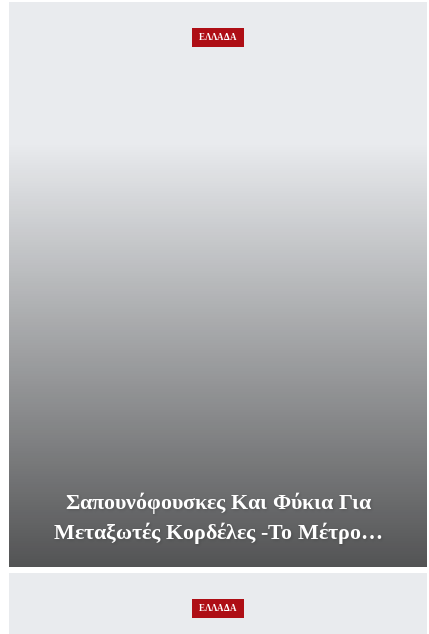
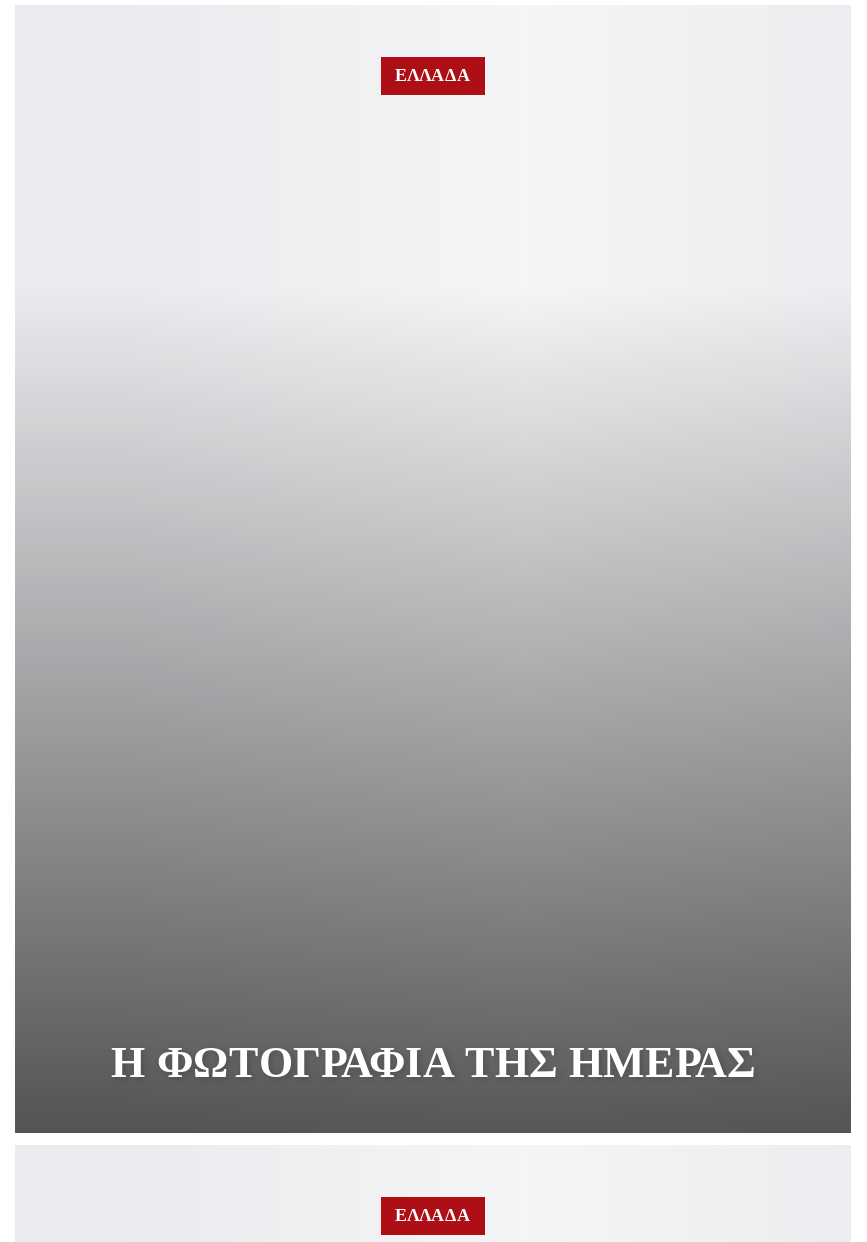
- Σαπουνόφουσκες Και Φύκια Για
- Μεταξωτές Κορδέλες -Το Μέτρο…
+ Η ΦΩΤΟΓΡΑΦΙΑ ΤΗΣ ΗΜΕΡΑΣ
